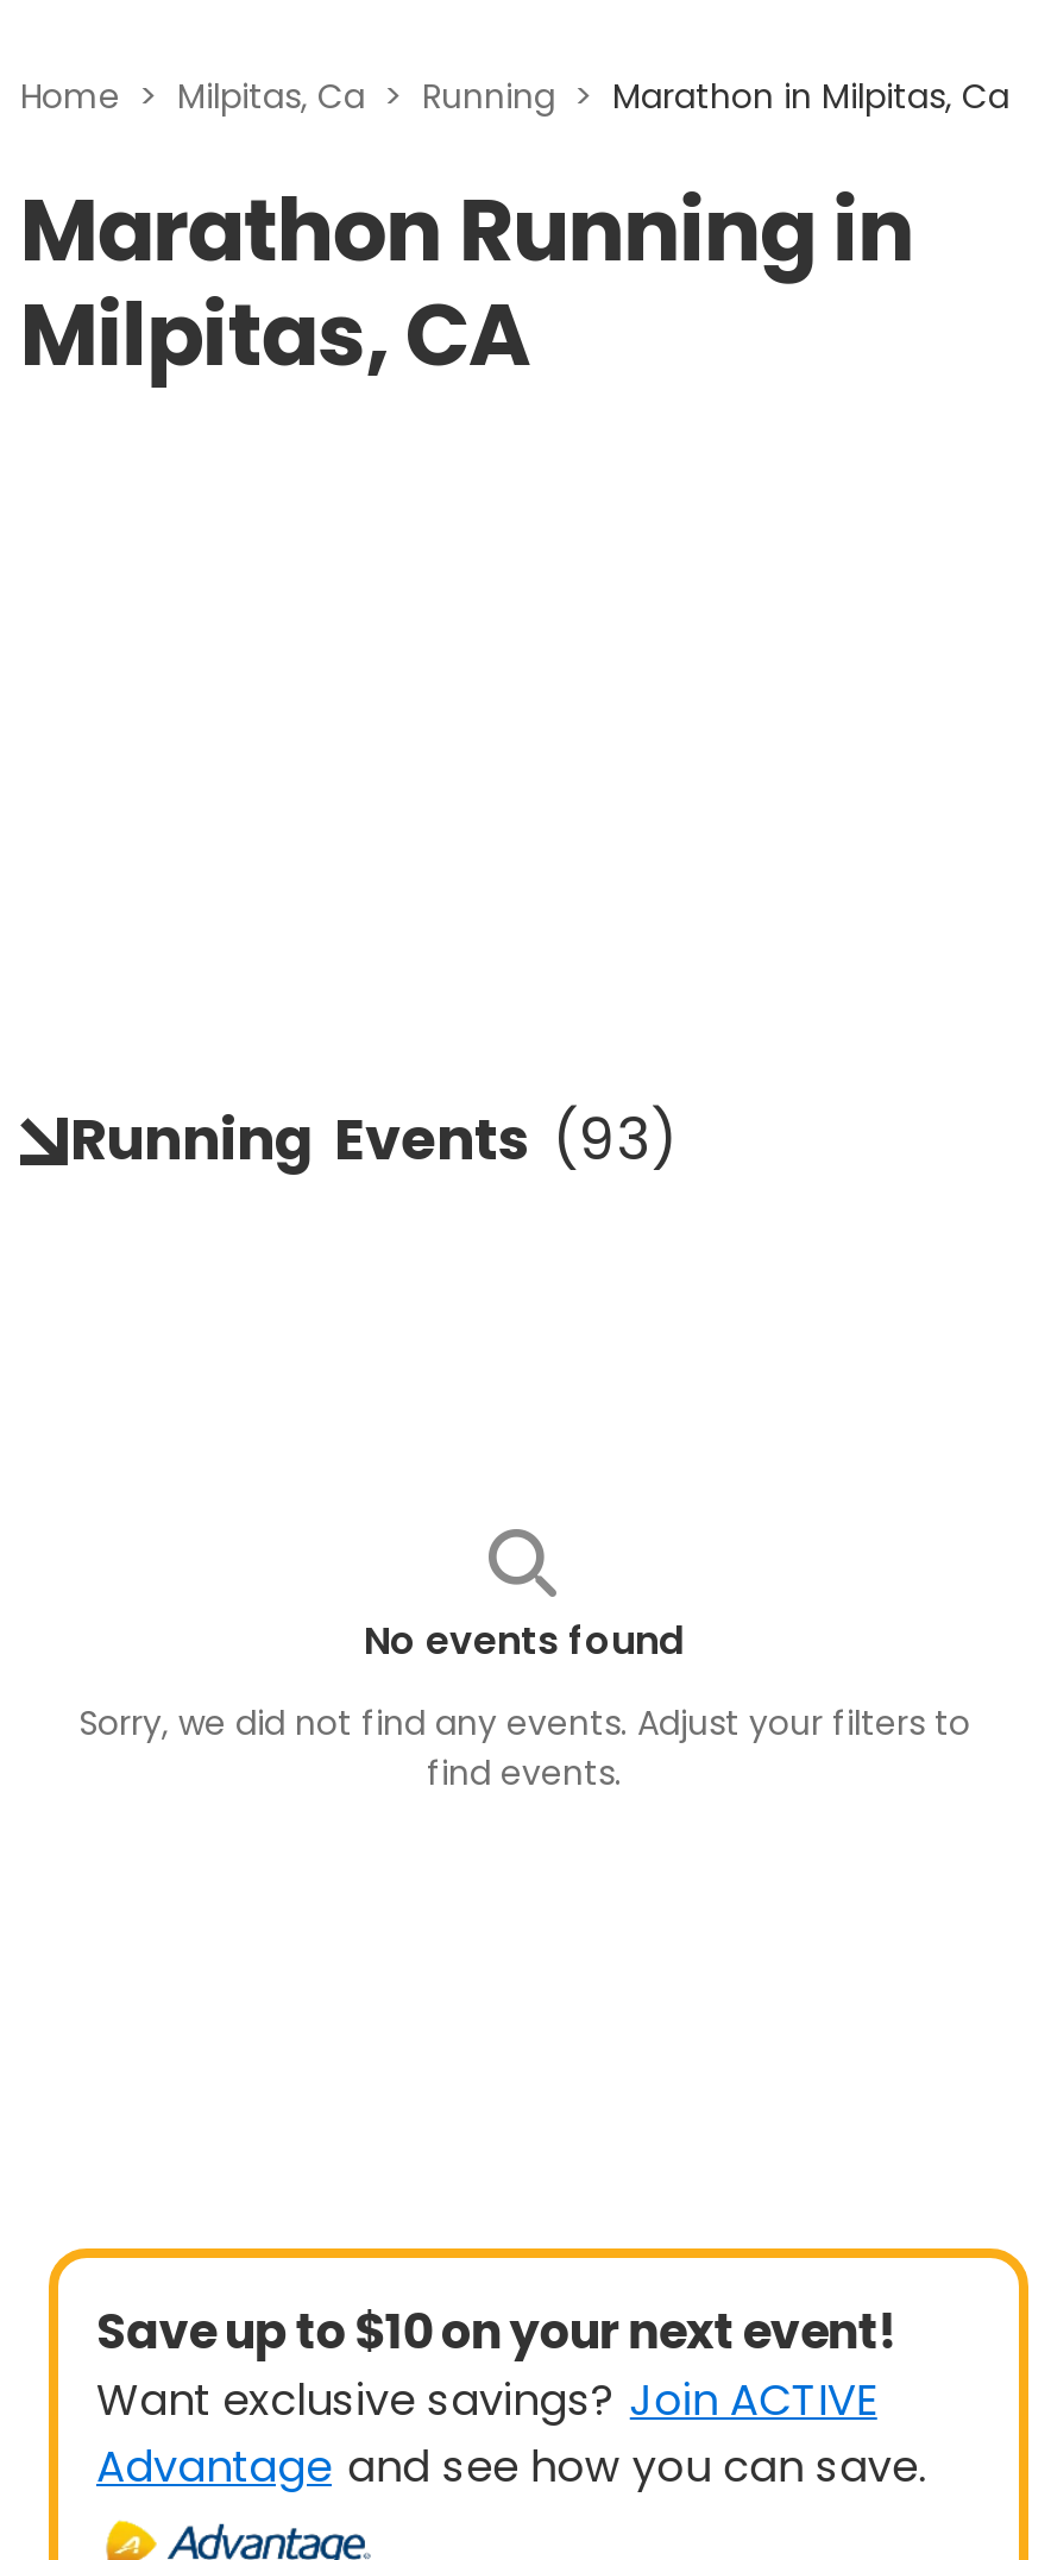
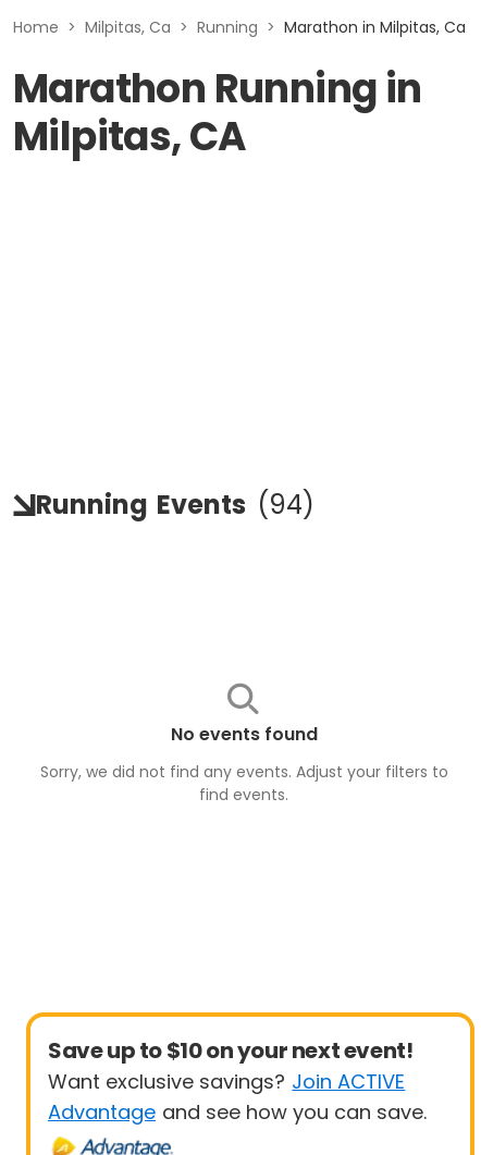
- Running Events (93)
+ Running Events (94)
